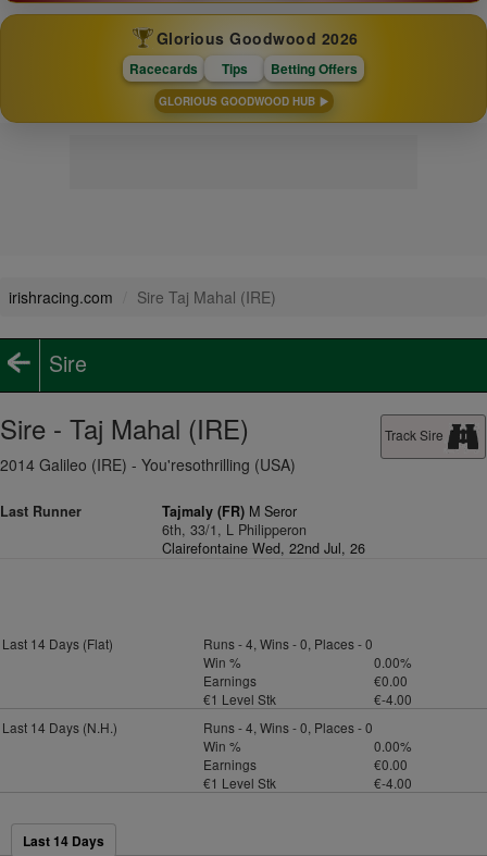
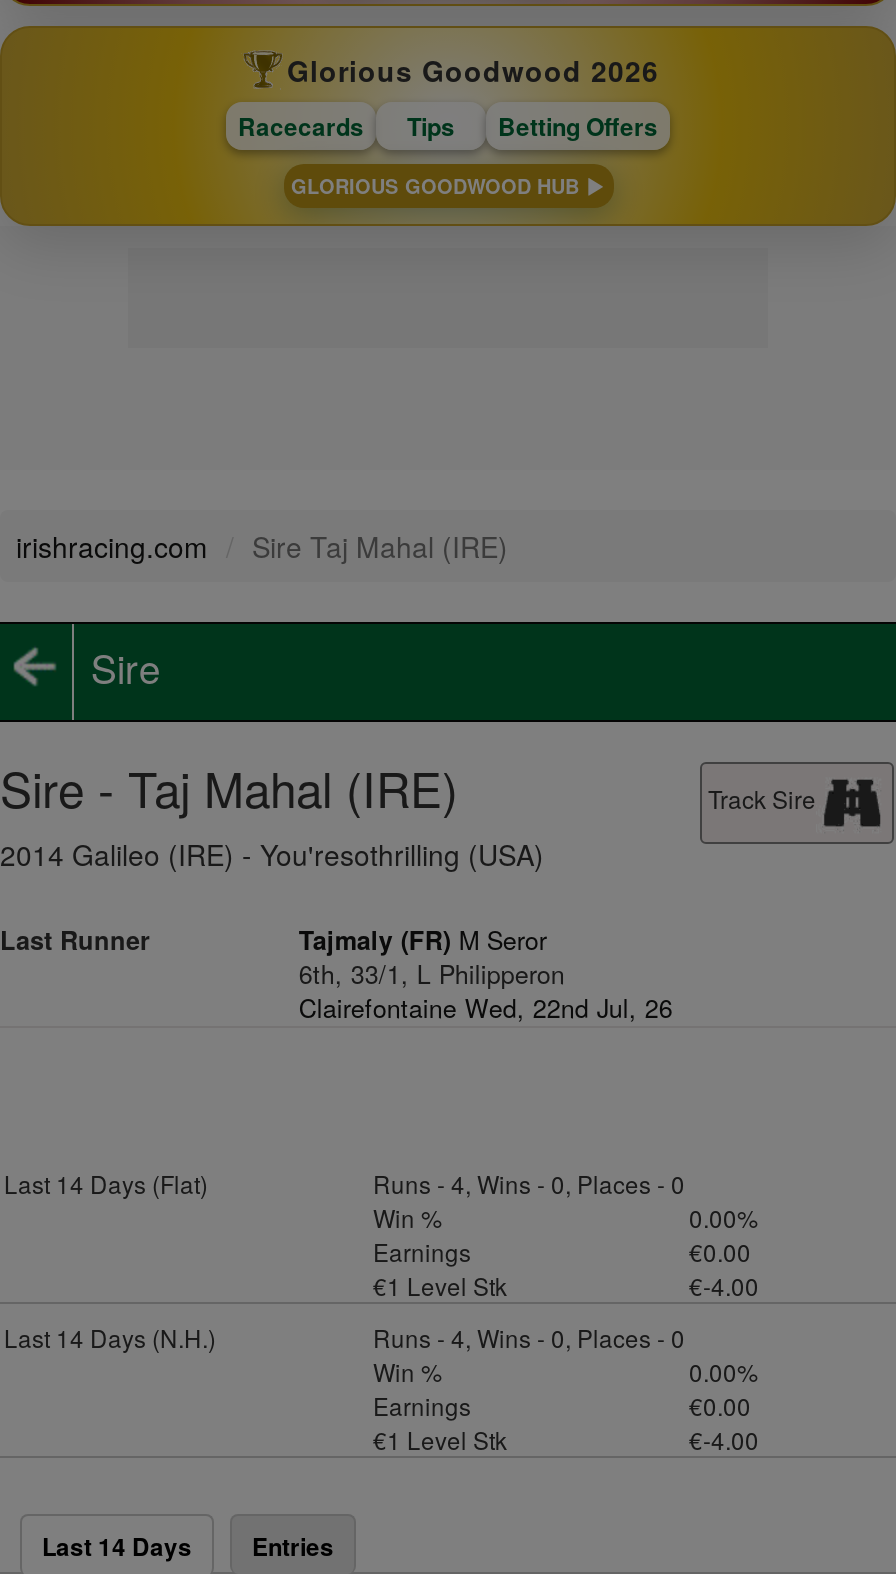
+ Entries
